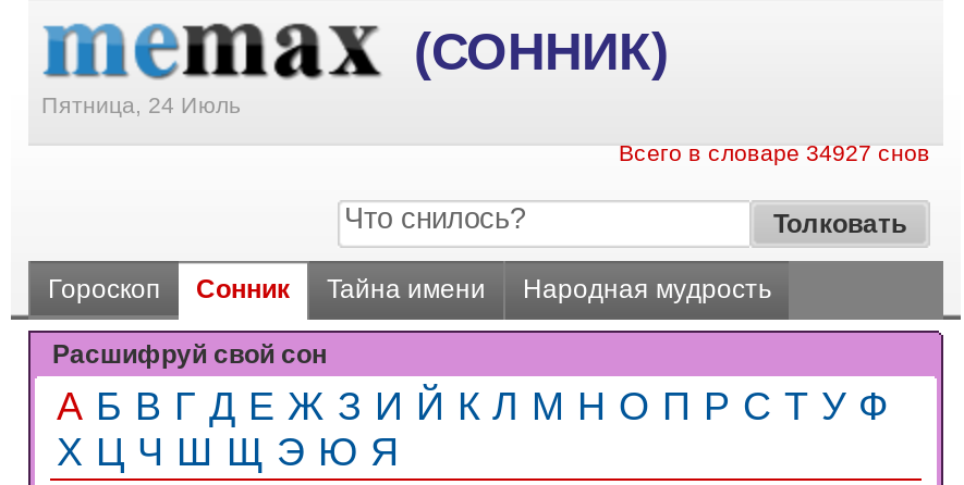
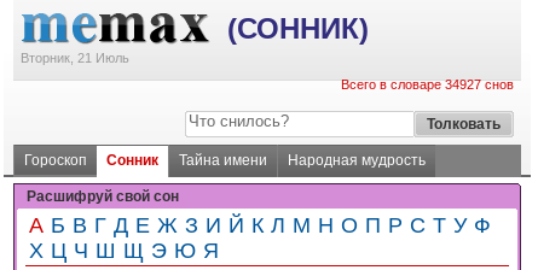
- Пятница, 24 Июль
+ Вторник, 21 Июль
